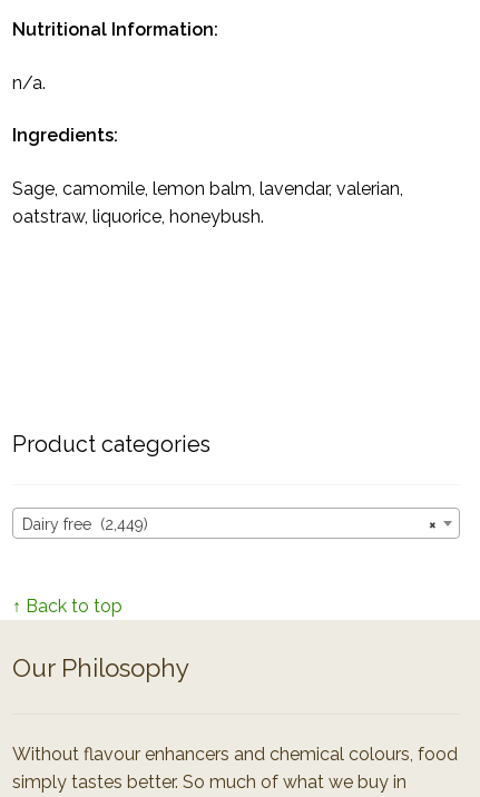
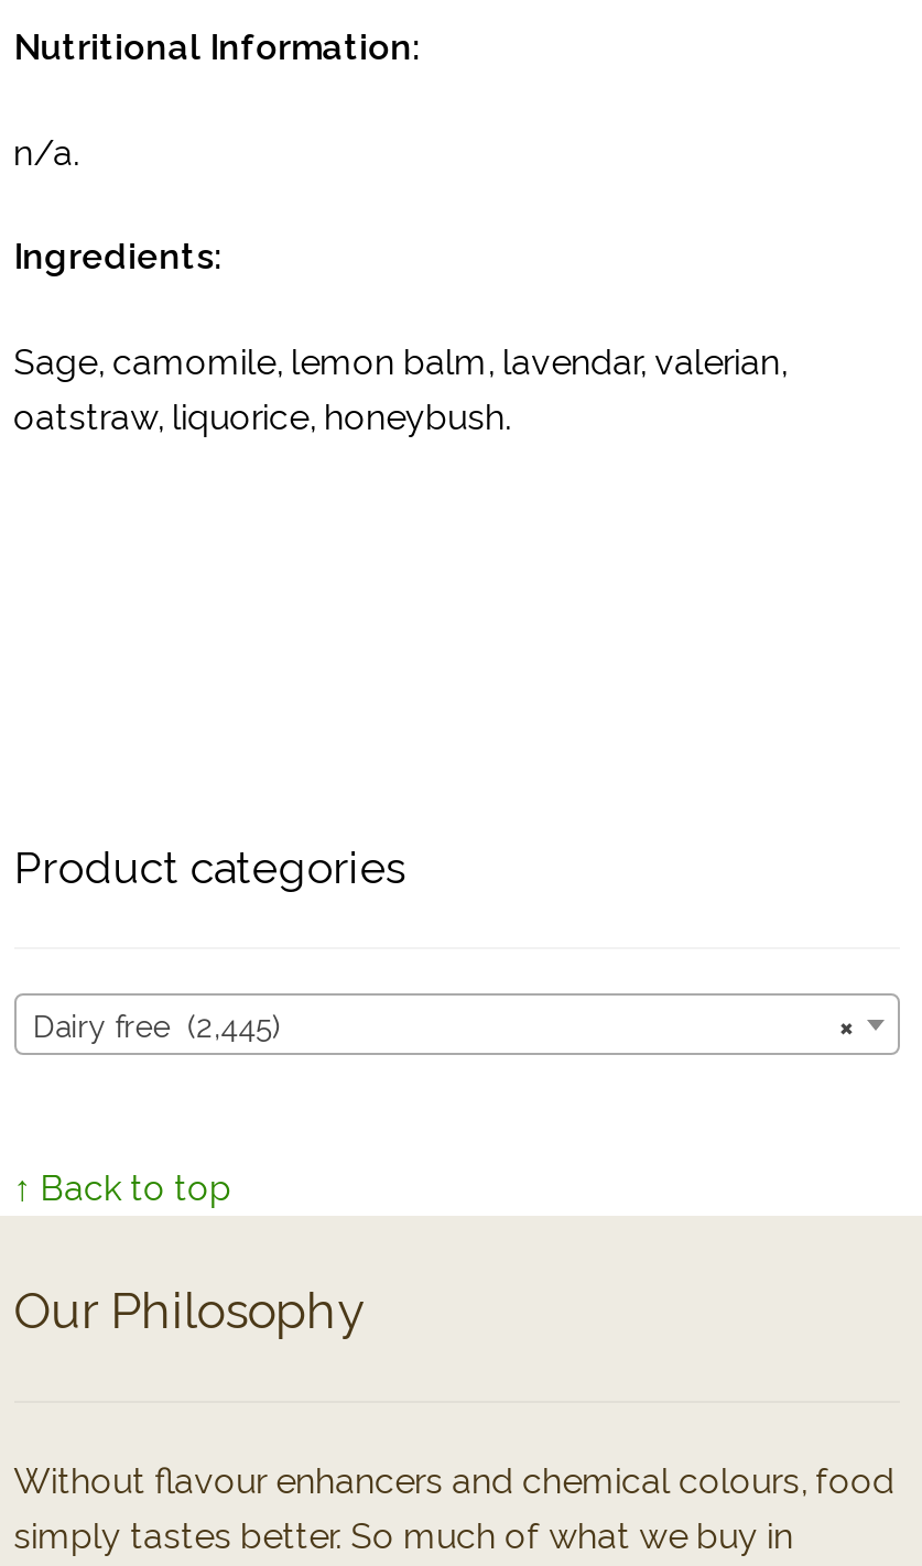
- Dairy free (2,449)
+ Dairy free (2,445)
